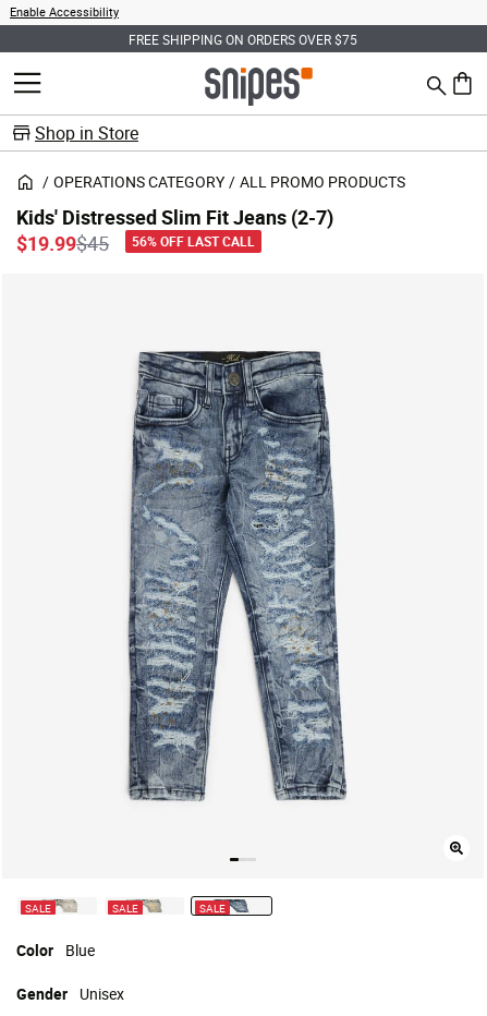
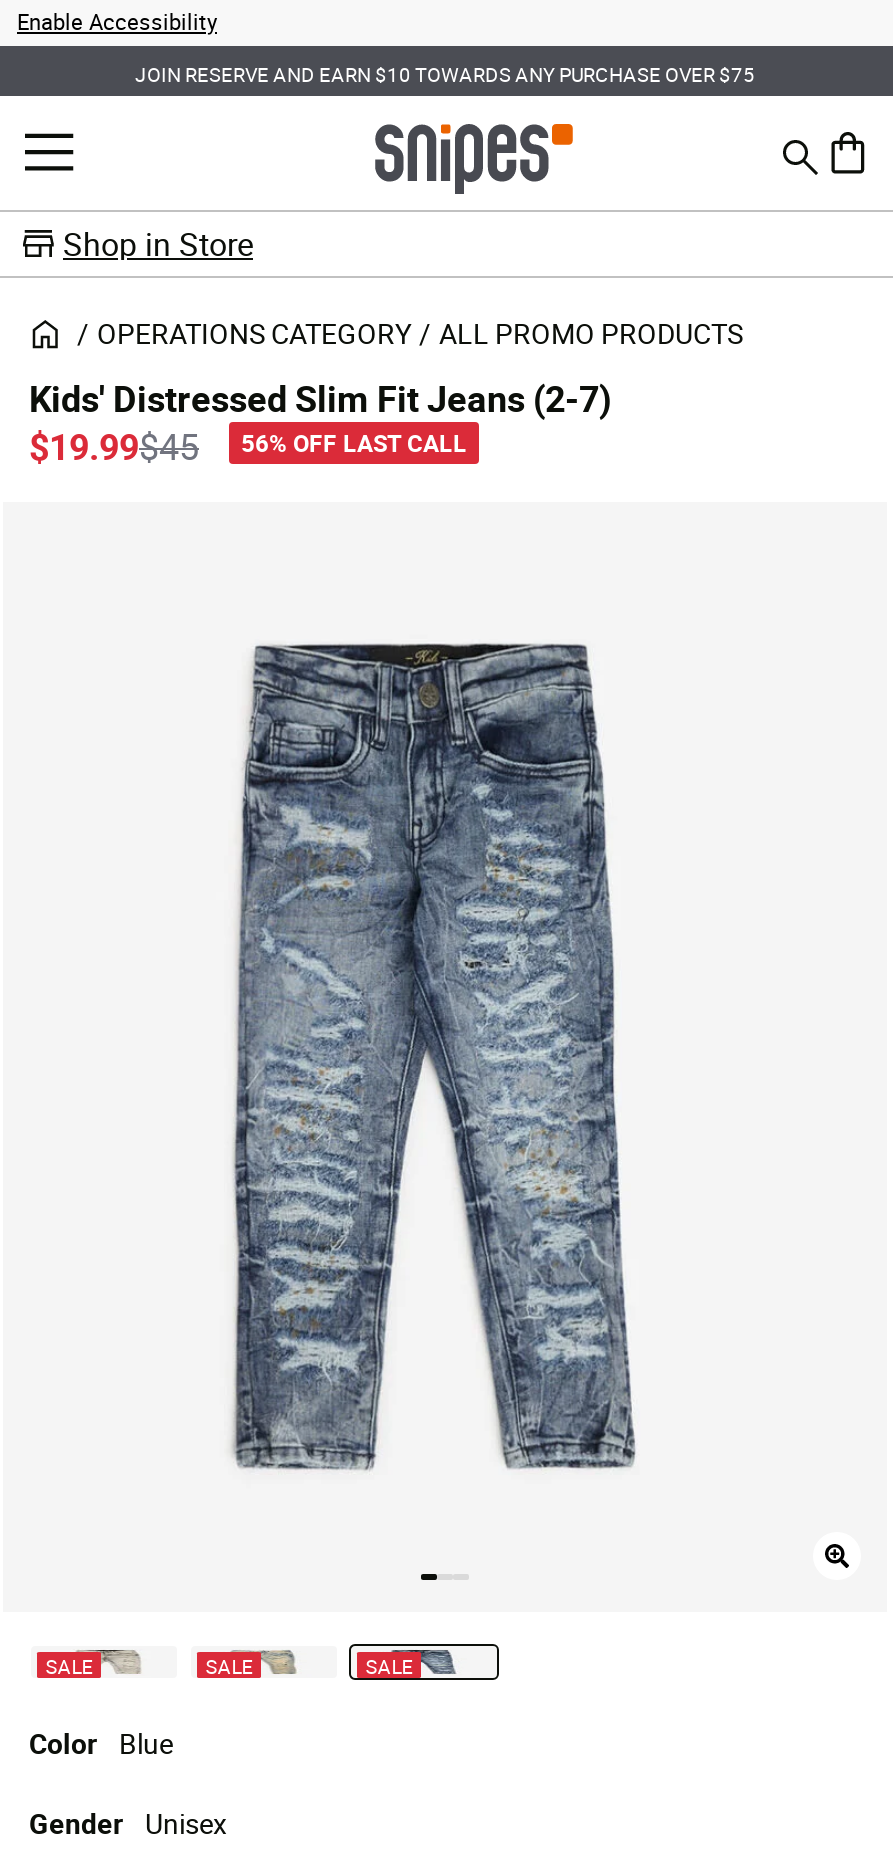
- FREE SHIPPING ON ORDERS OVER $75
+ JOIN RESERVE AND EARN $10 TOWARDS ANY PURCHASE OVER $75
